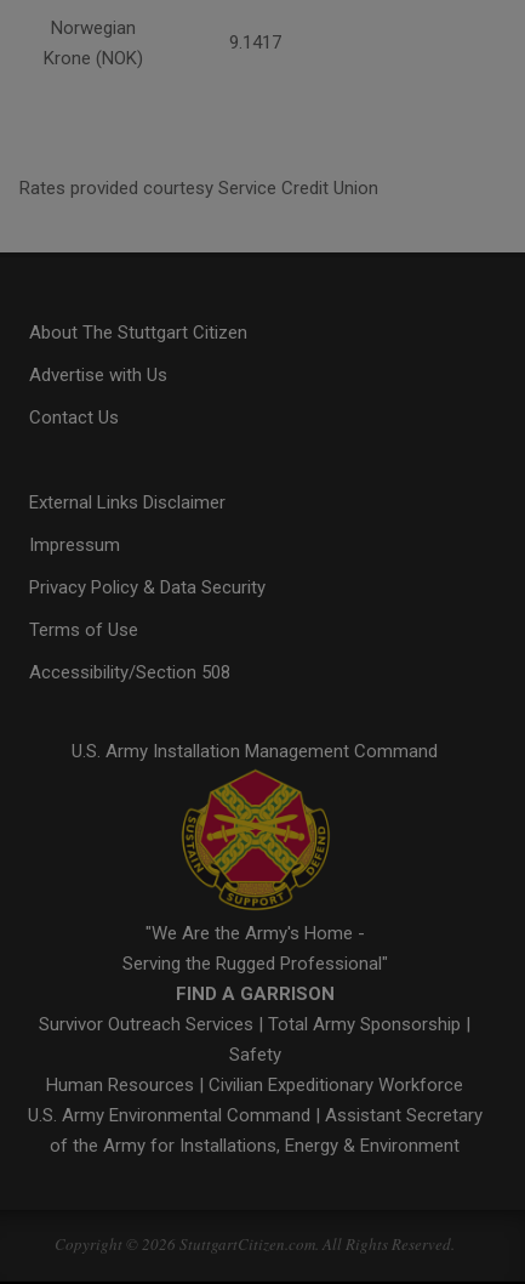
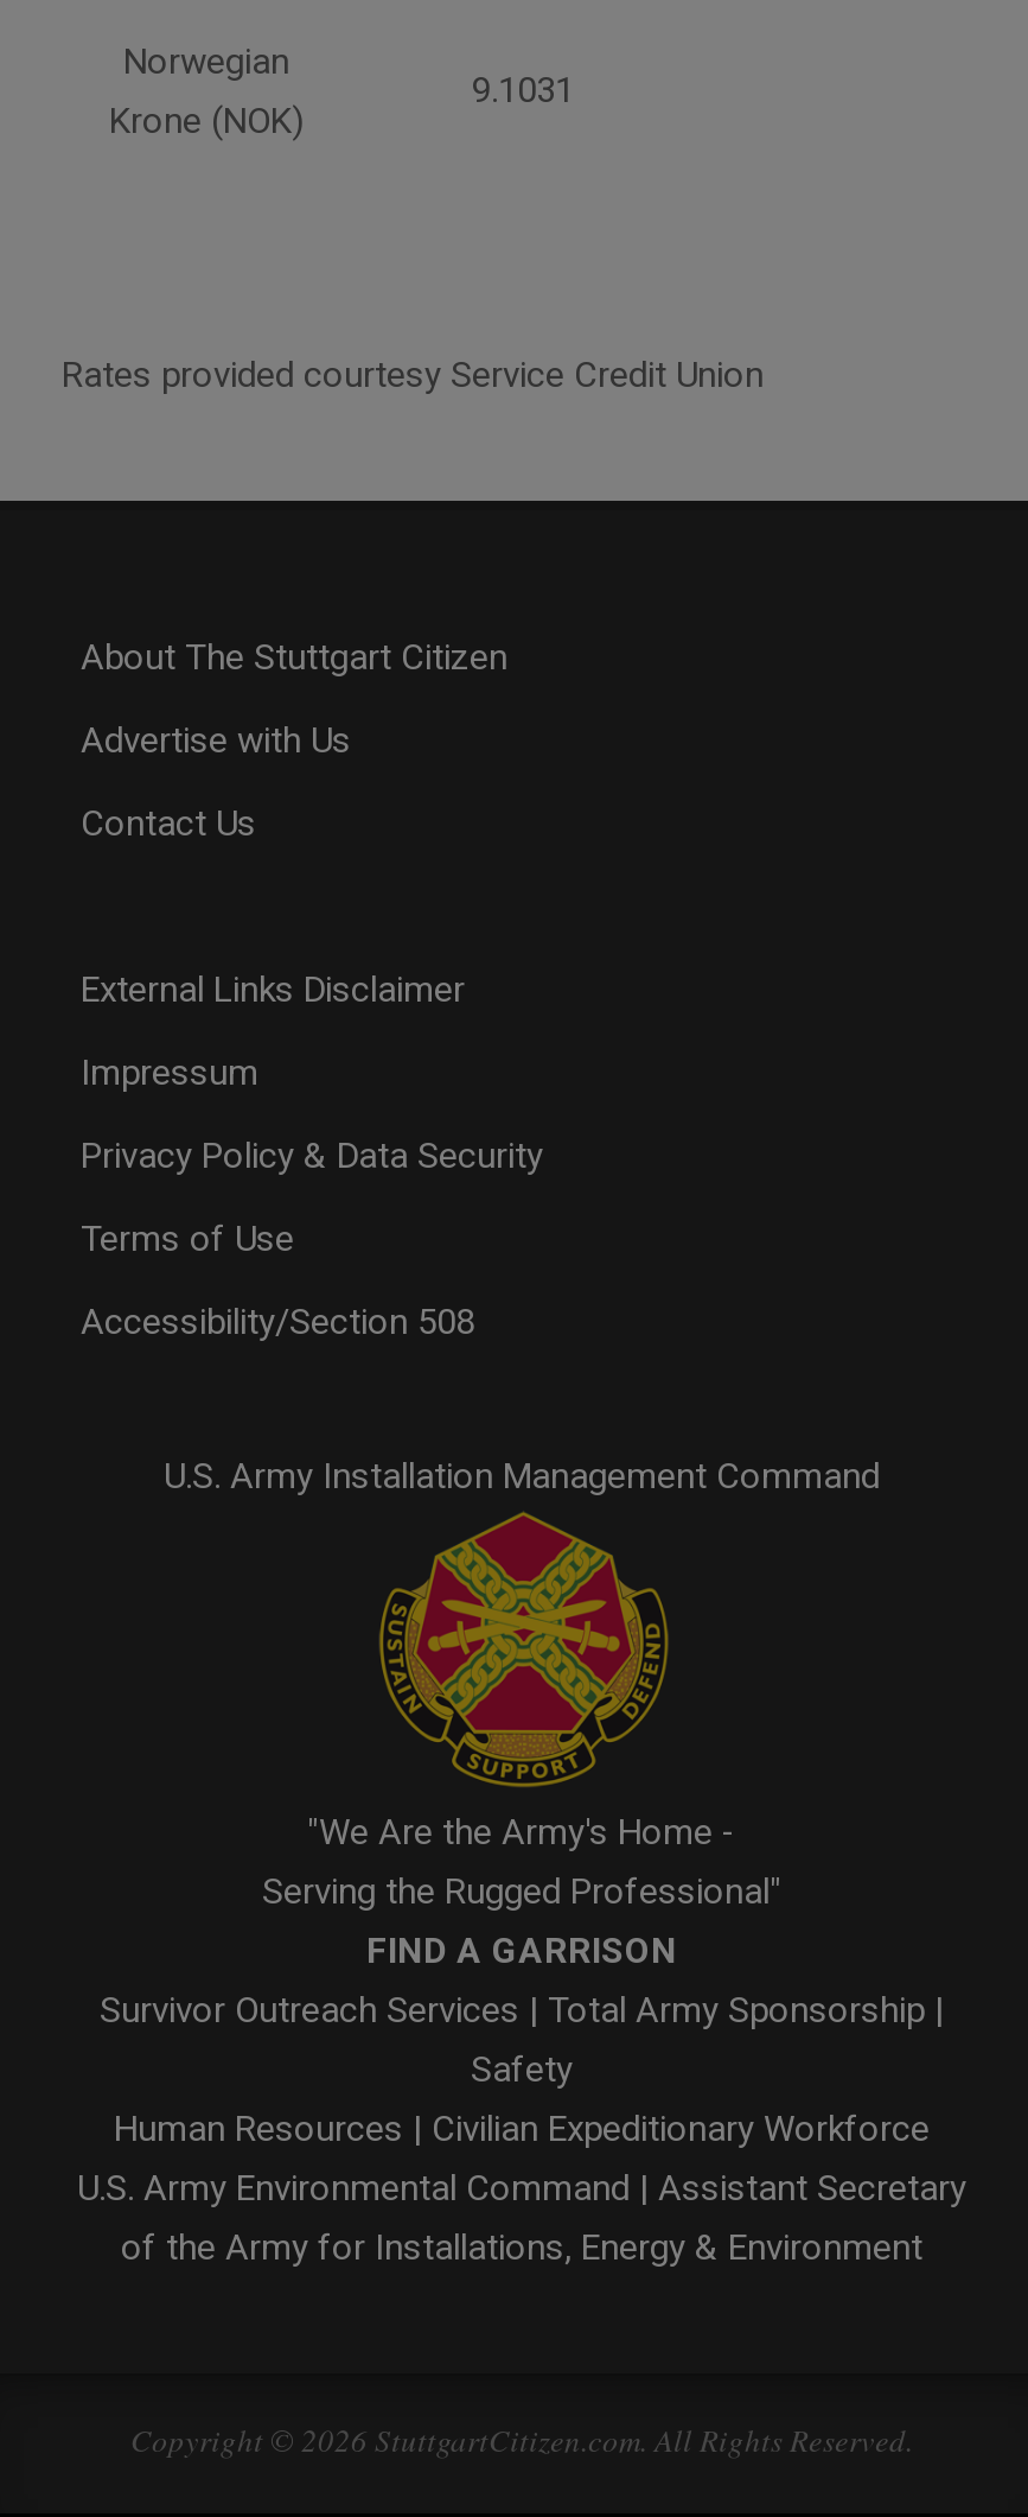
- 9.1417
+ 9.1031
